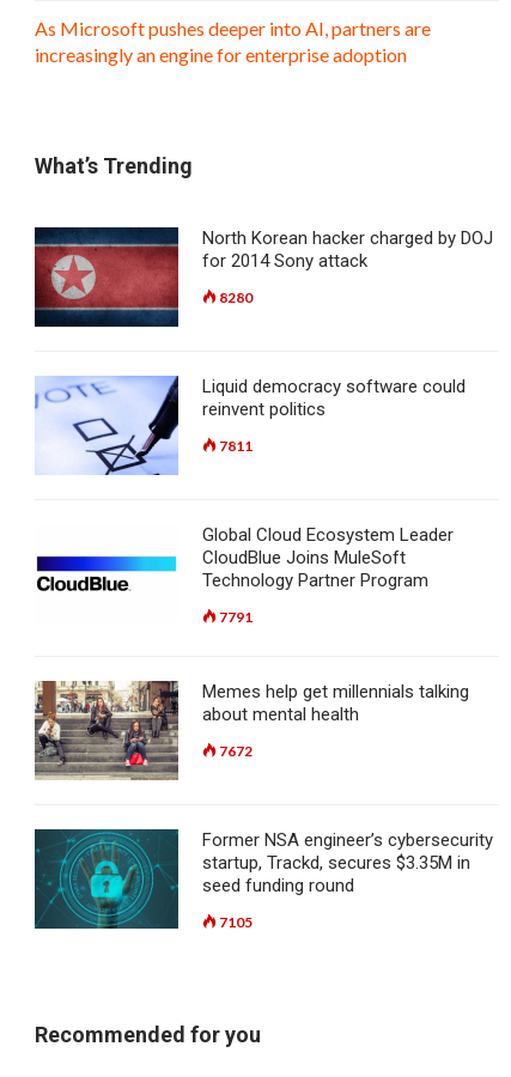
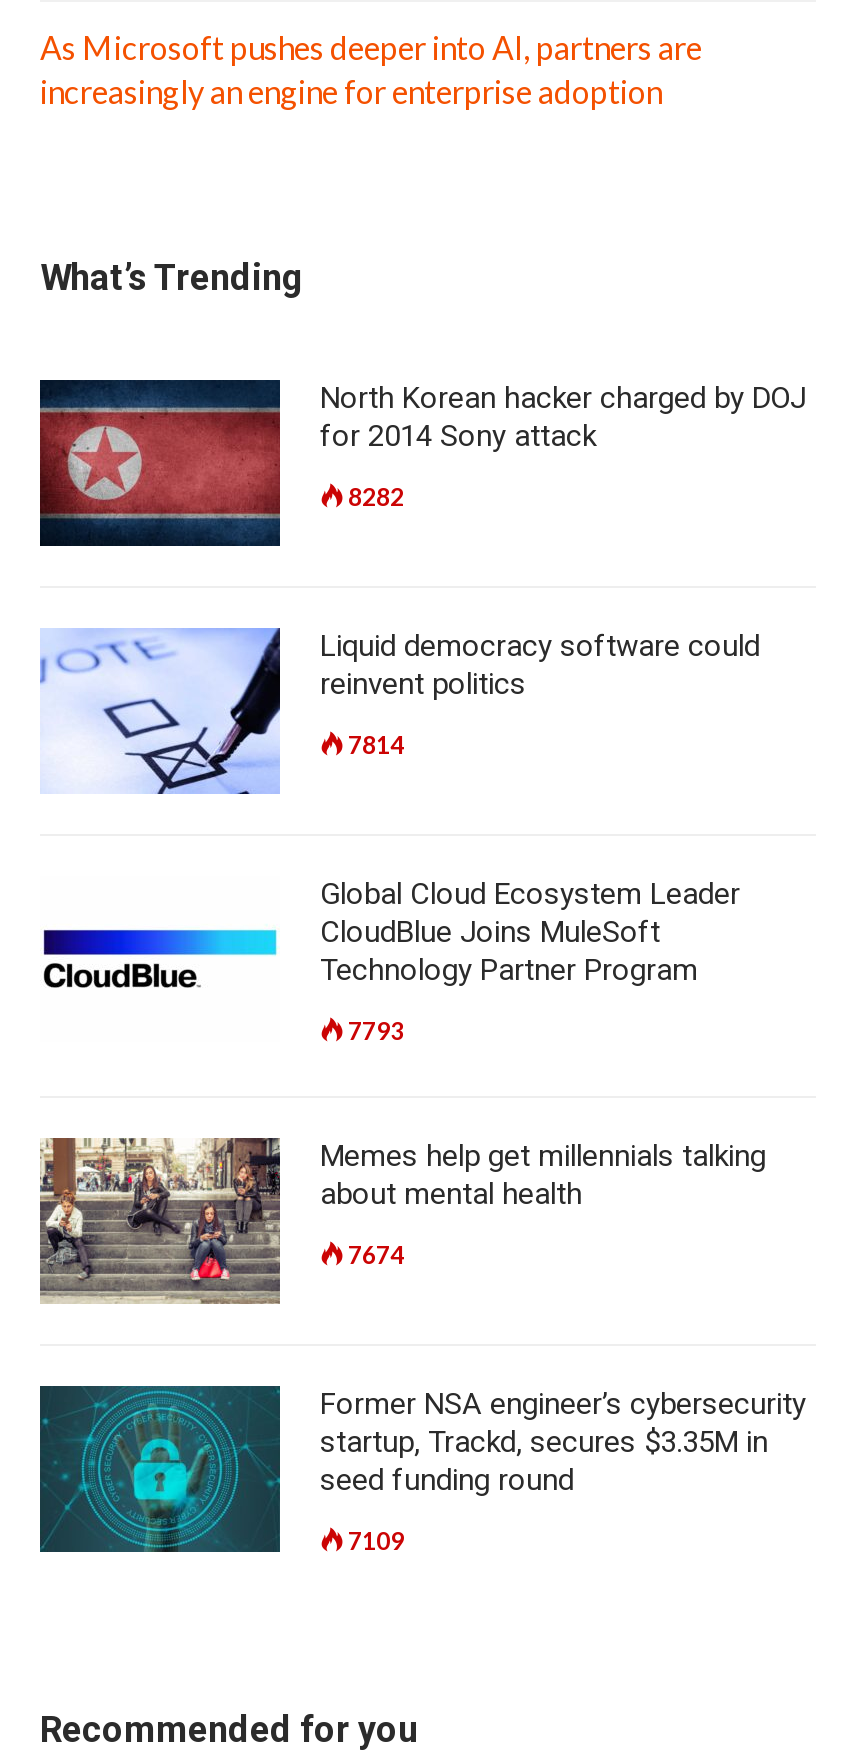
- 8280
+ 8282

- 7811
+ 7814

- 7791
+ 7793

- 7672
+ 7674

- 7105
+ 7109
